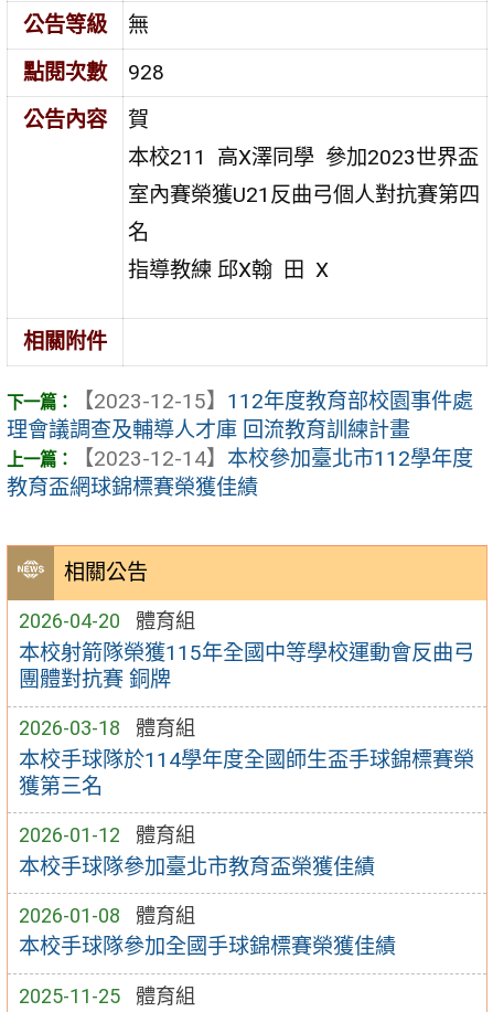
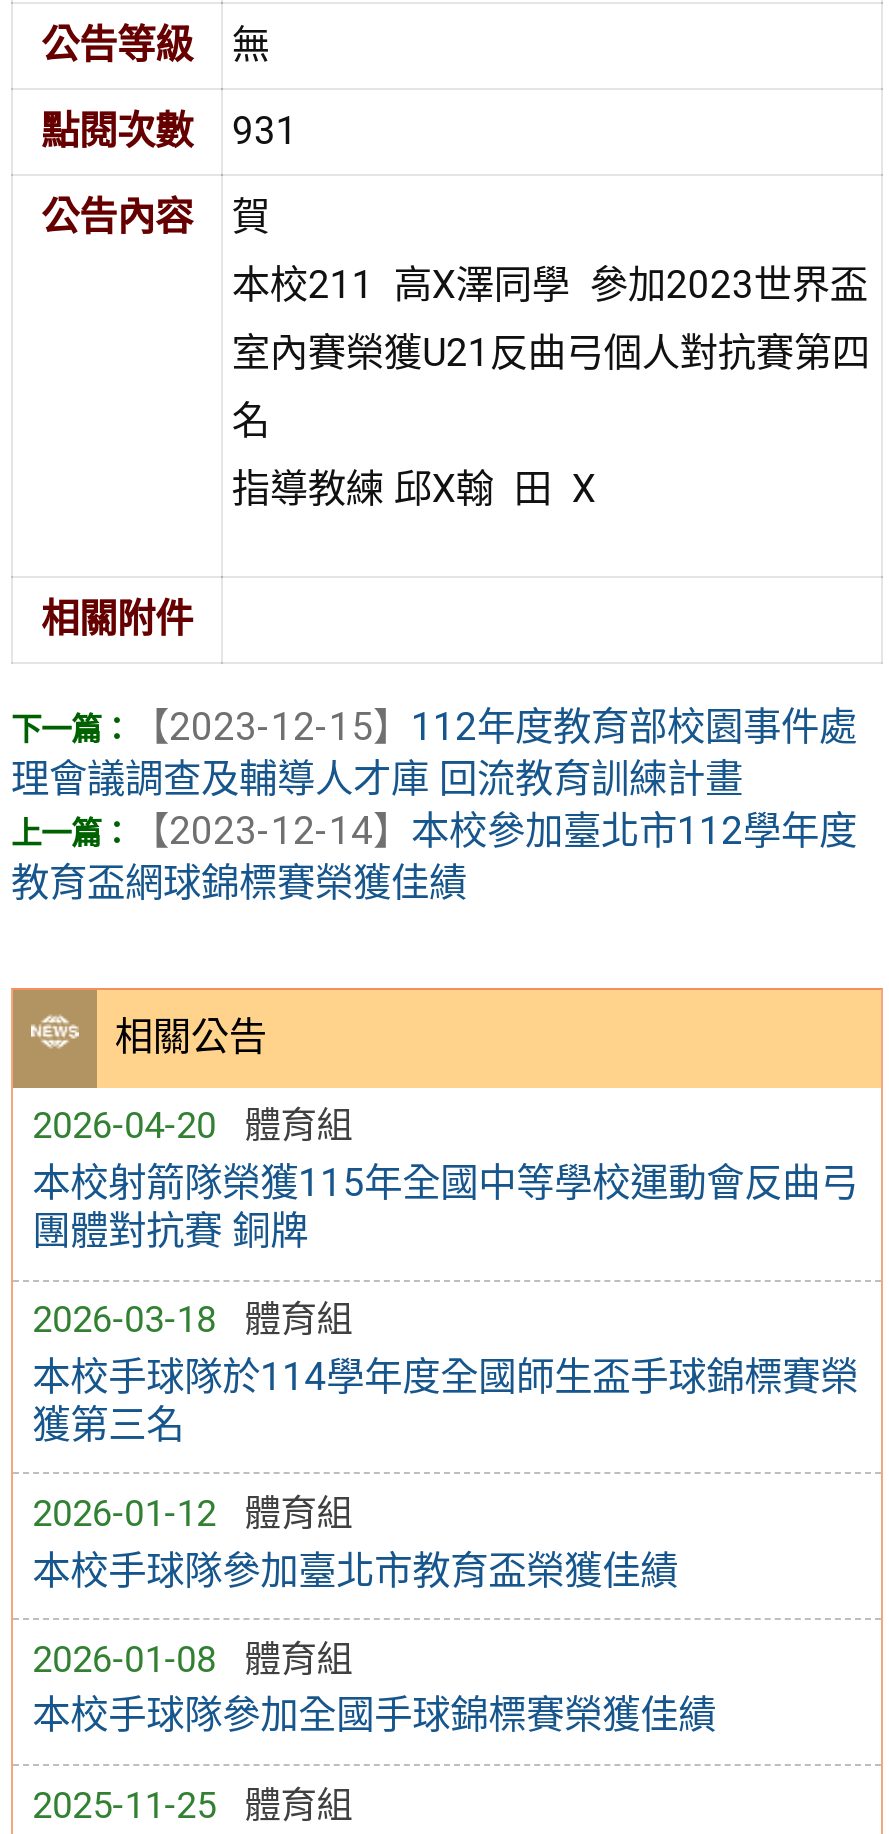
- 點閱次數 928
+ 點閱次數 931
